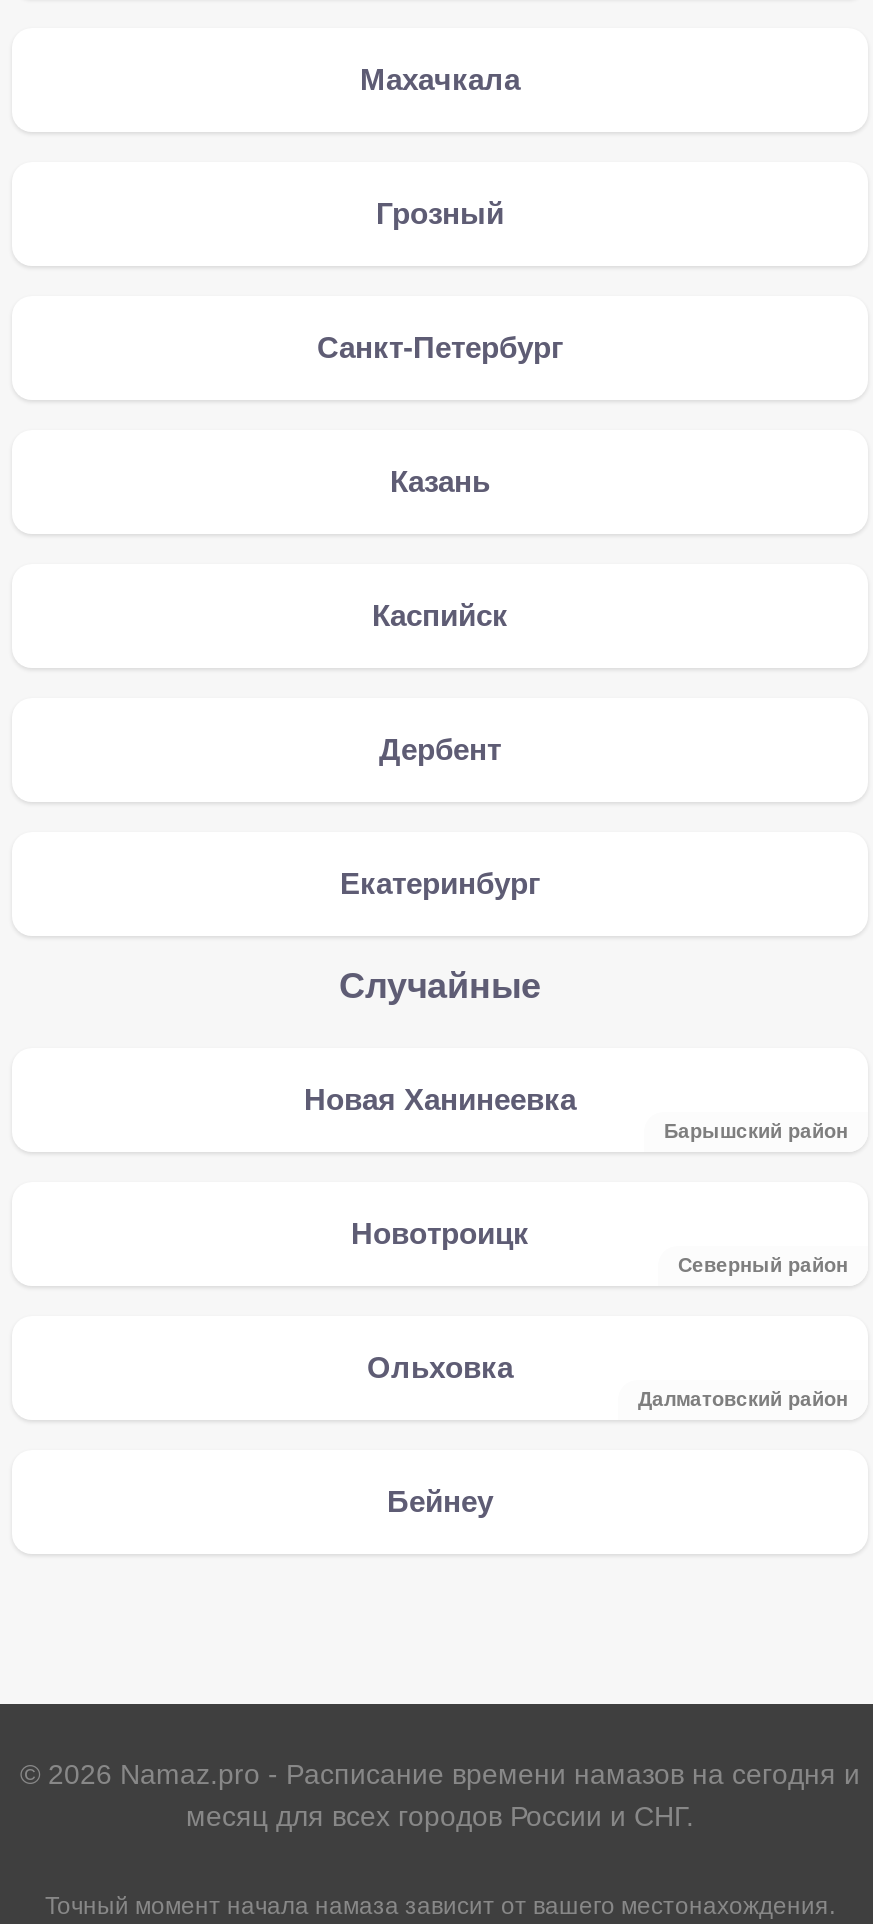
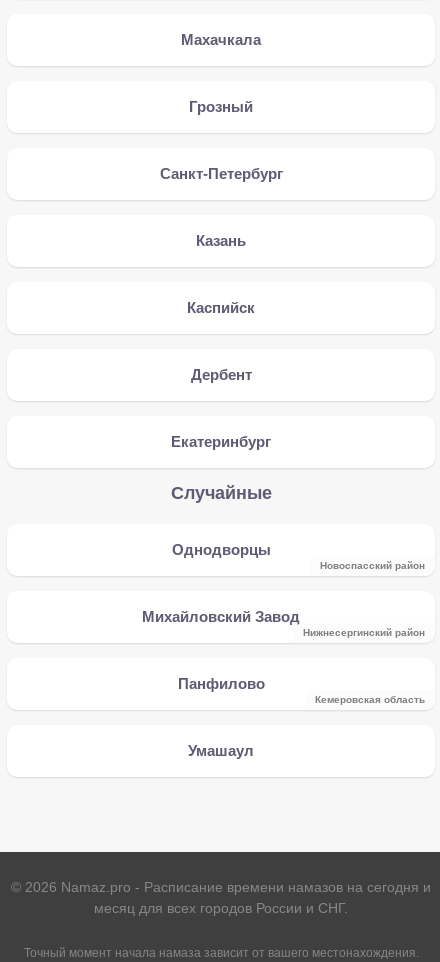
- Новая Ханинеевка
- Барышский район
+ Однодворцы
+ Новоспасский район

- Новотроицк
- Северный район
+ Михайловский Завод
+ Нижнесергинский район

- Ольховка
- Далматовский район
+ Панфилово
+ Кемеровская область

- Бейнеу
+ Умашаул
